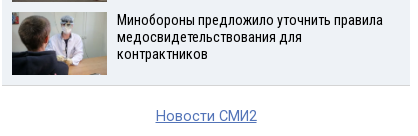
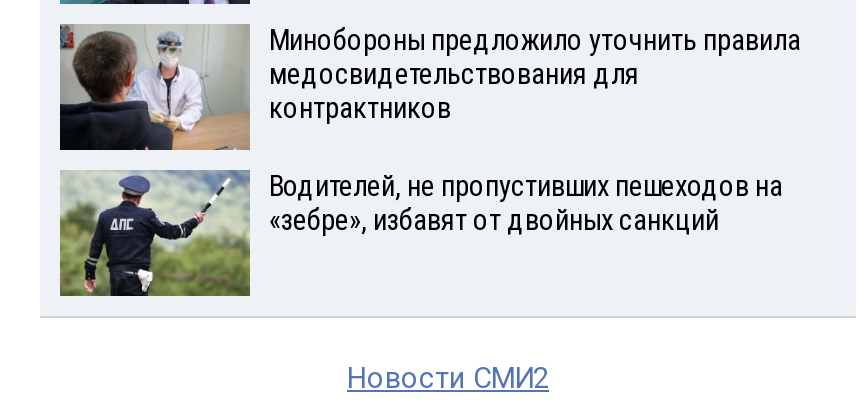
+ [image]
+ Водителей, не пропустивших пешеходов на
+ «зебре», избавят от двойных санкций
